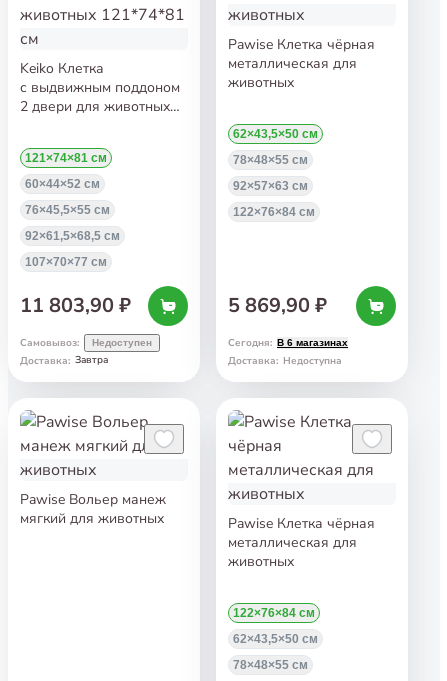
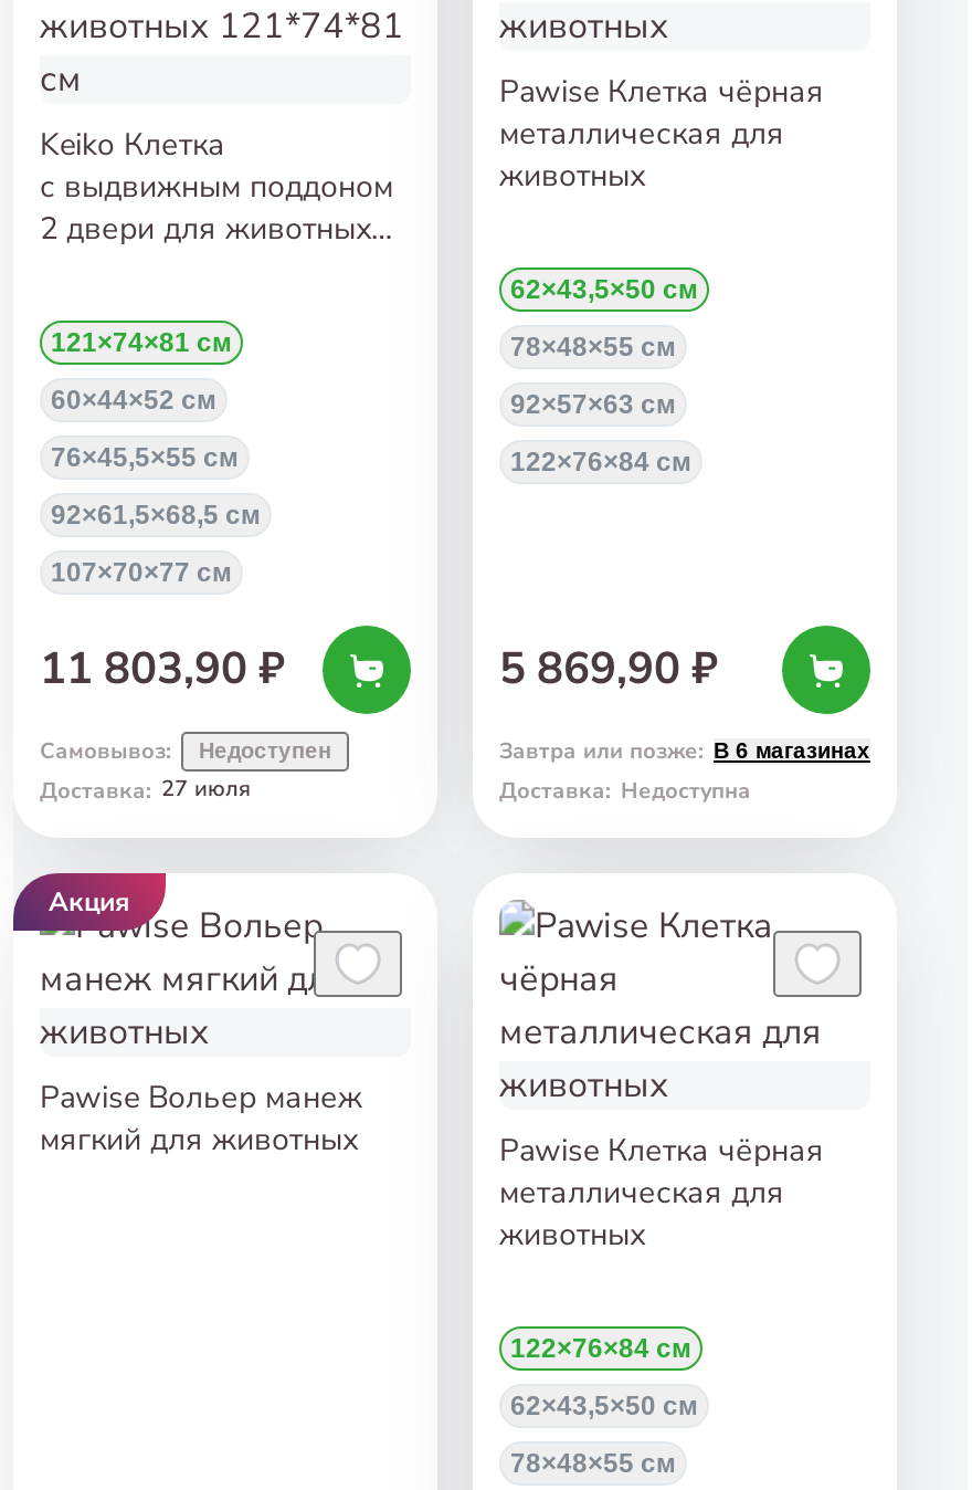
- Сегодня
+ Завтра или позже

- Доставка Завтра
+ Доставка 27 июля

+ Акция
